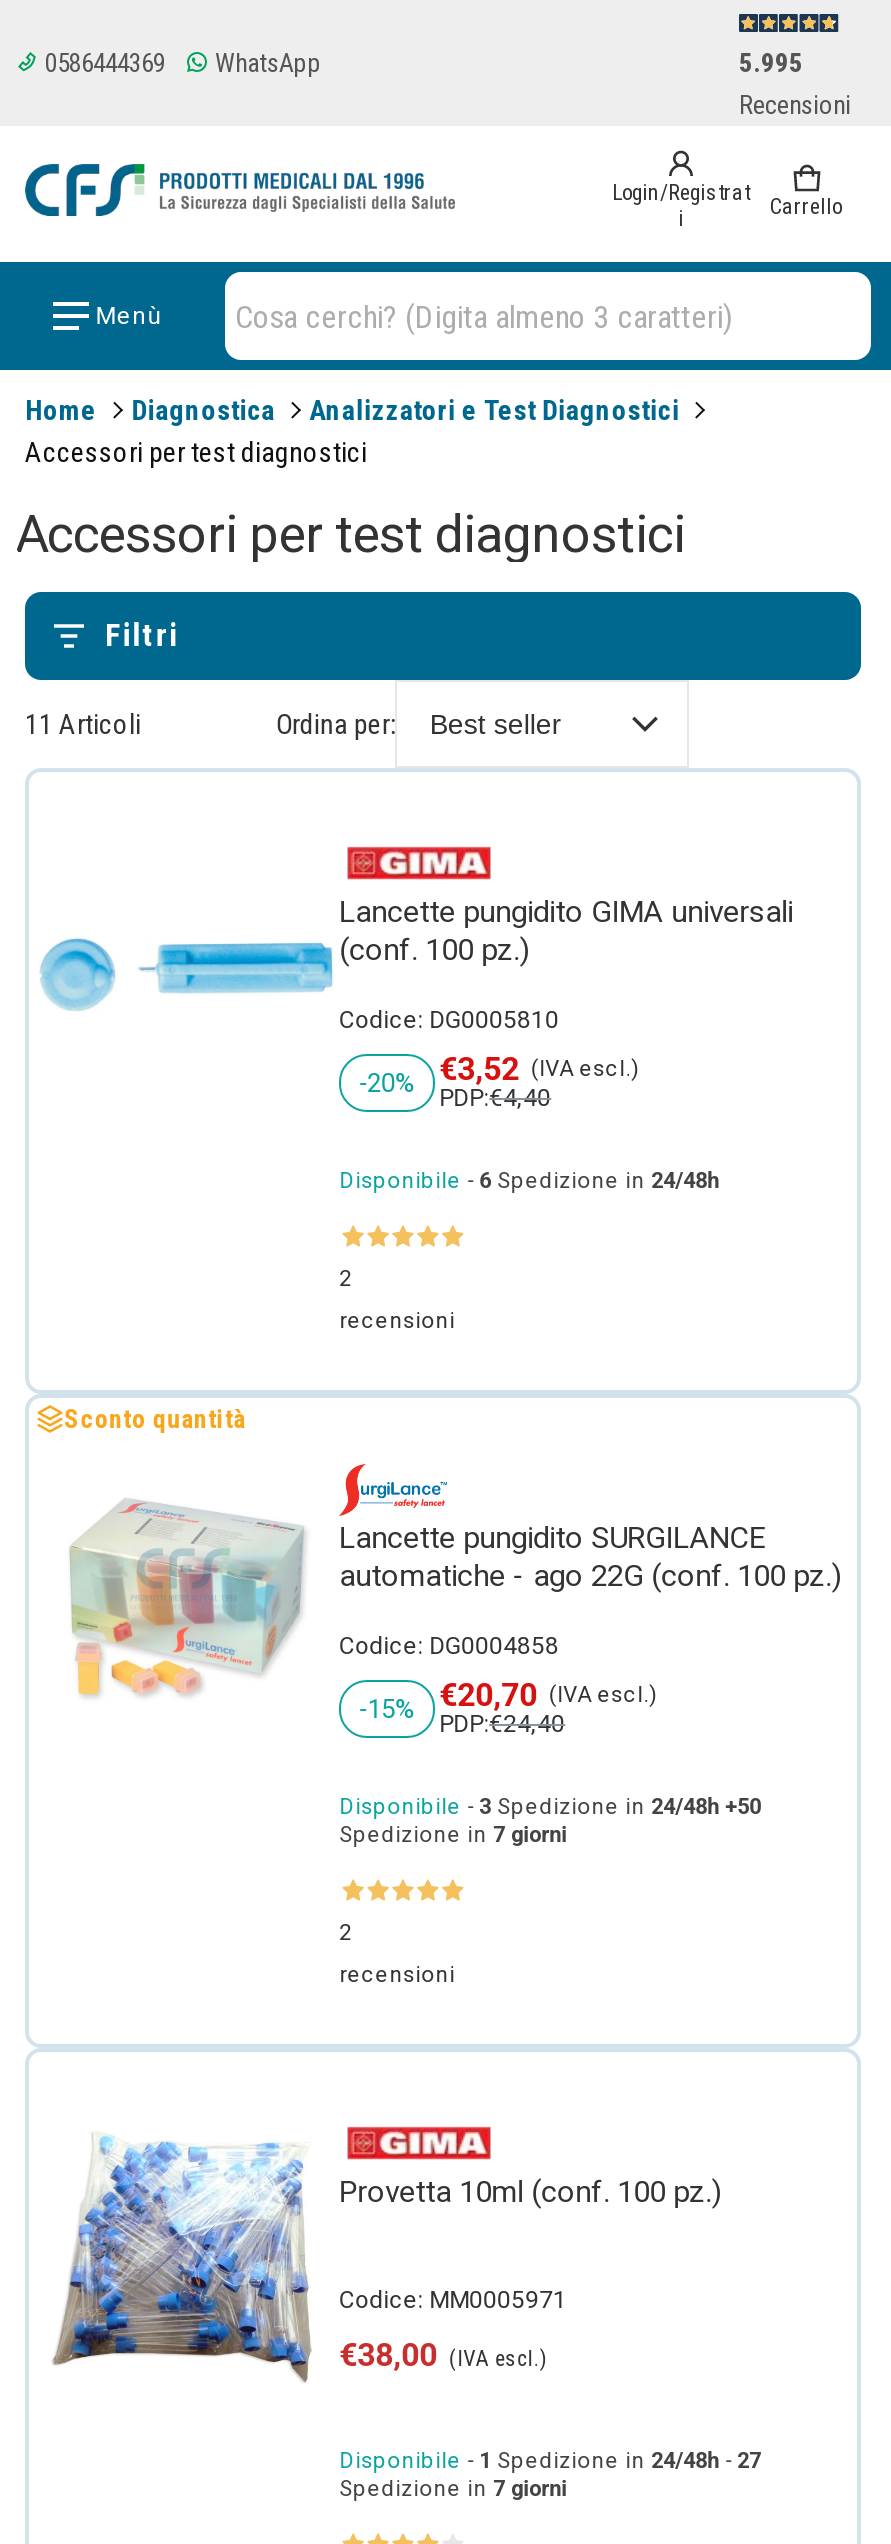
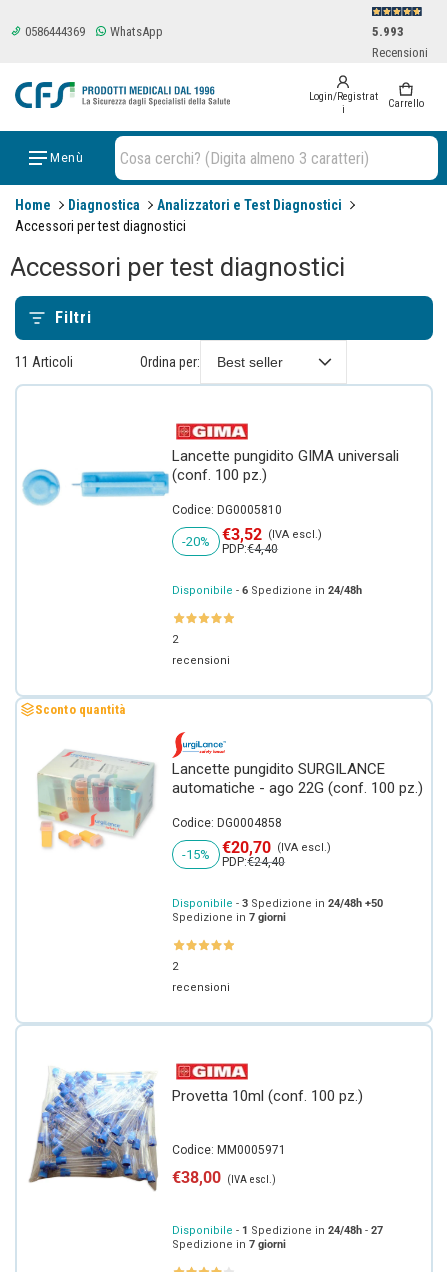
- 5.995
+ 5.993
